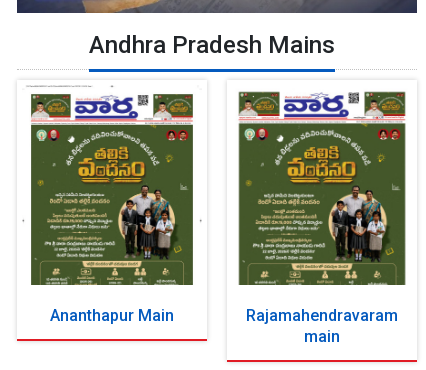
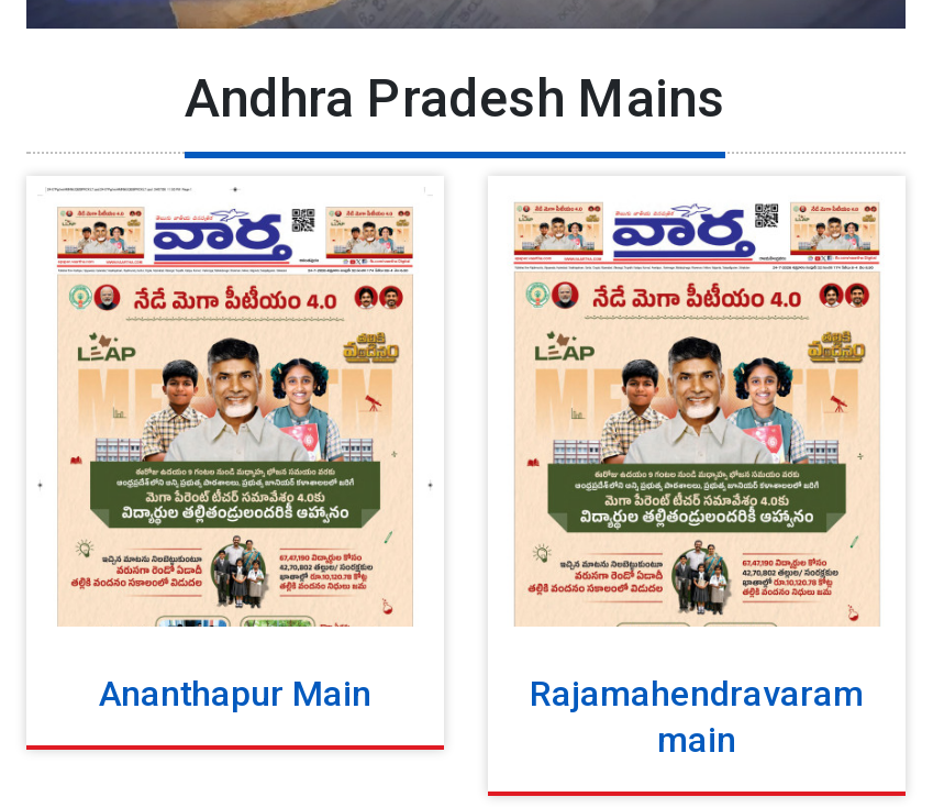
- [image]
+ [image]

- [image]
+ [image]
